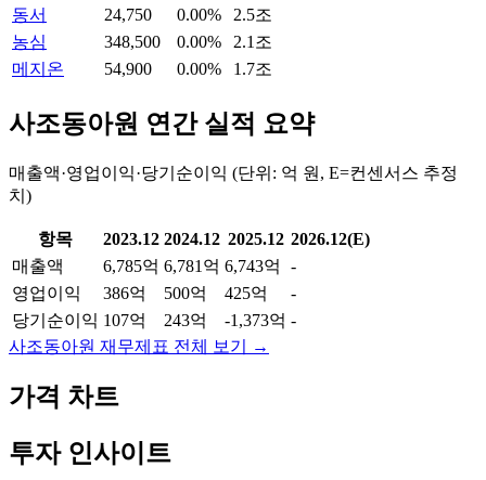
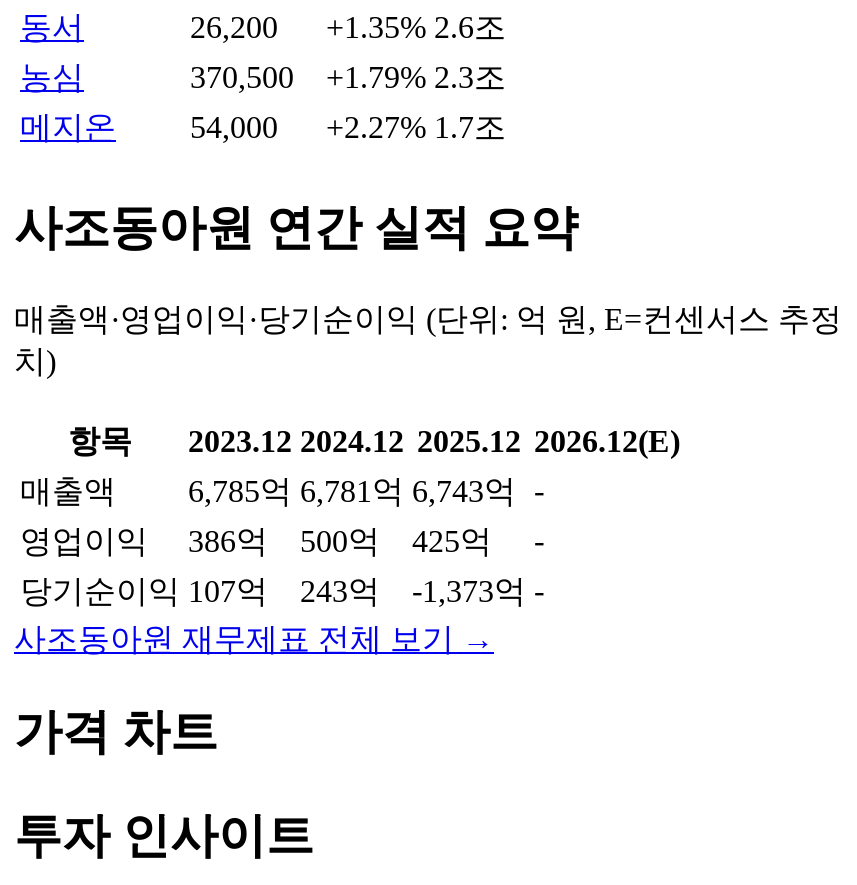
- 24,750
- 0.00%
- 2.5조
+ 26,200
+ +1.35% 2.6조

- 348,500
- 0.00%
- 2.1조
+ 370,500
+ +1.79% 2.3조

- 54,900
- 0.00%
- 1.7조
+ 54,000
+ +2.27% 1.7조
